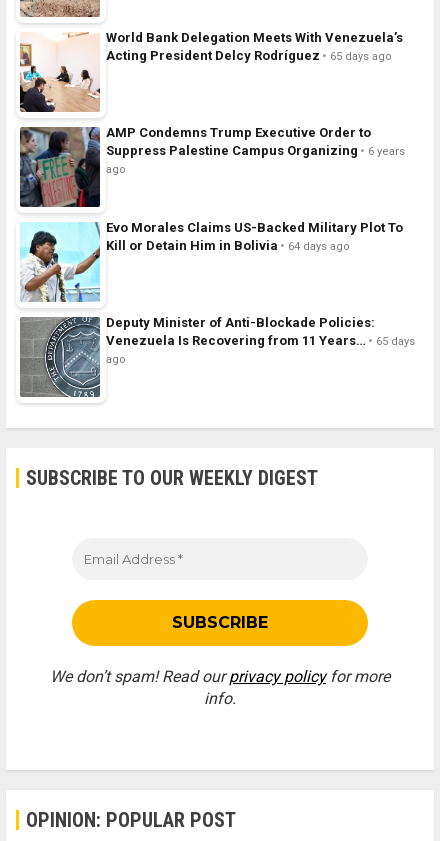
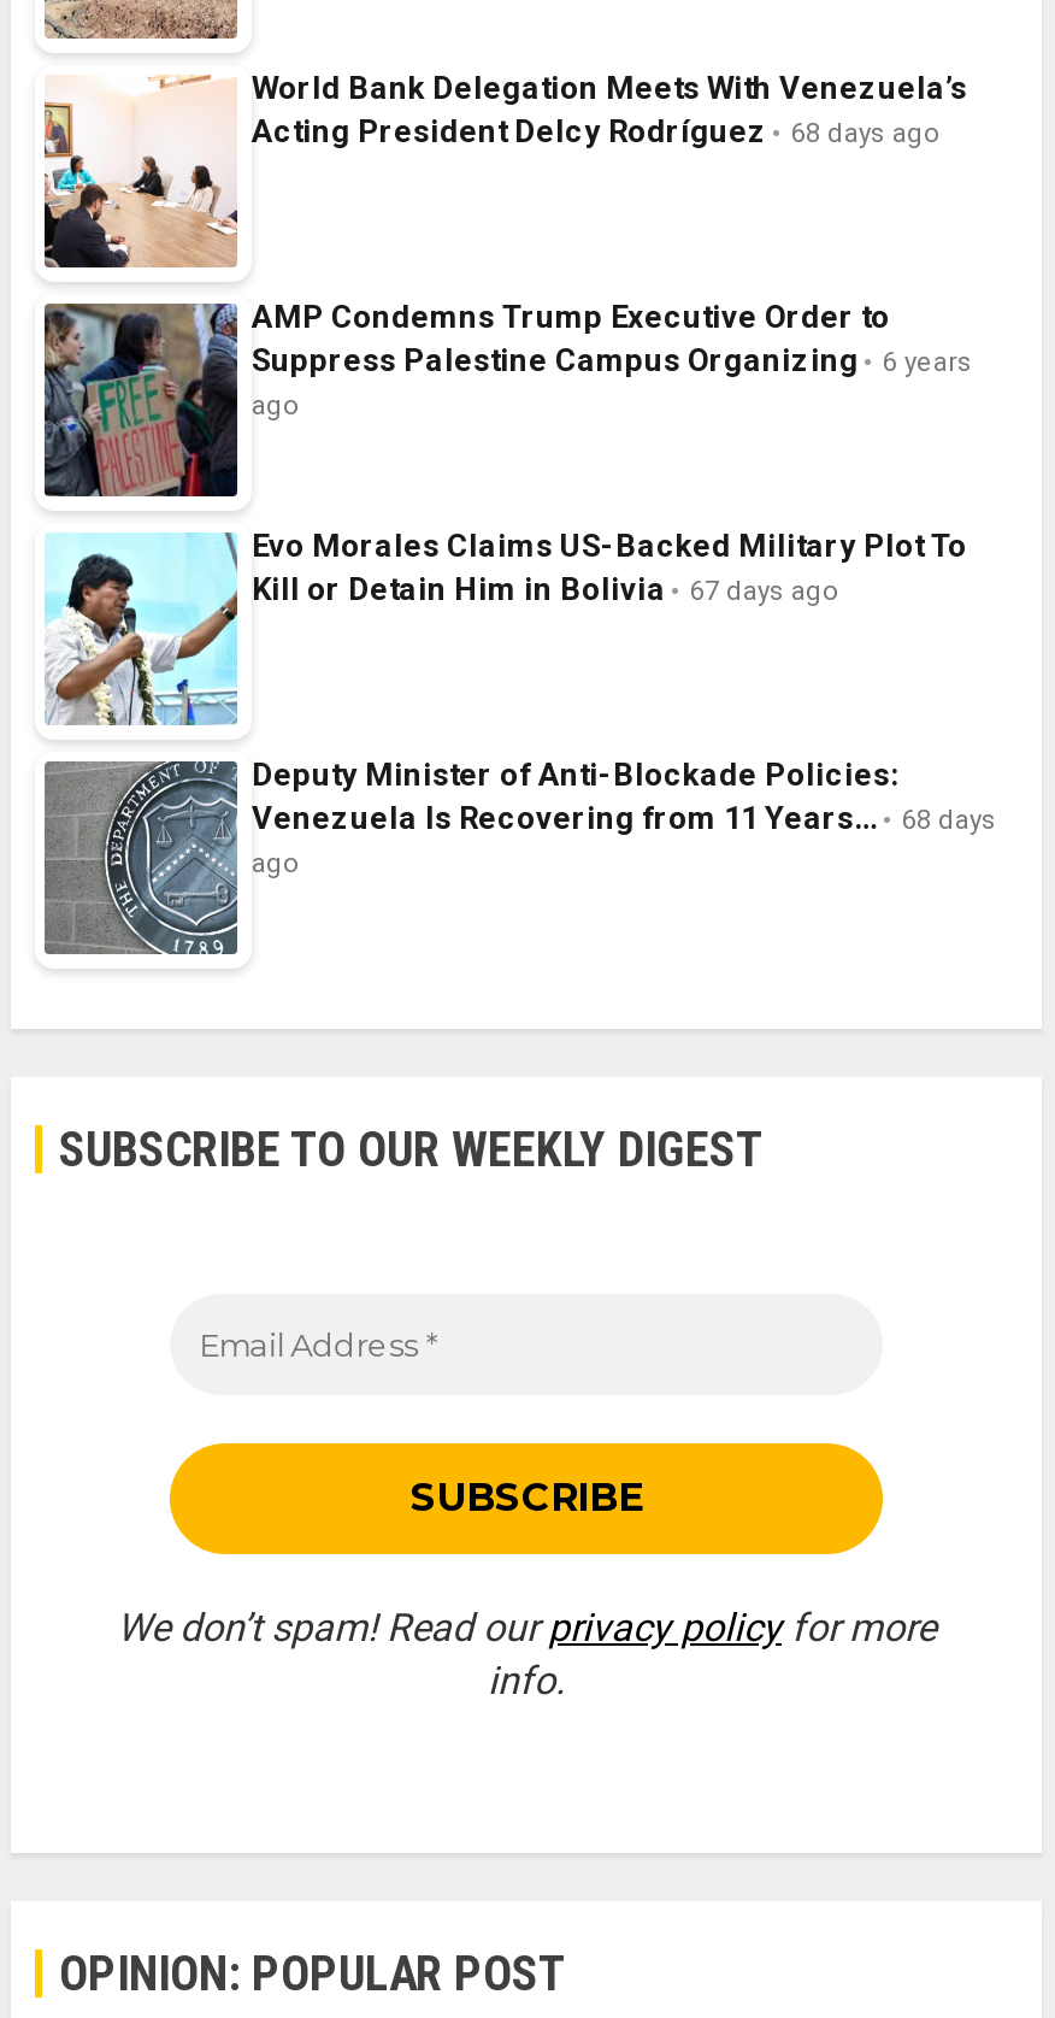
- Acting President Delcy Rodríguez 65 days ago
+ Acting President Delcy Rodríguez 68 days ago

- Kill or Detain Him in Bolivia 64 days ago
+ Kill or Detain Him in Bolivia 67 days ago

- Venezuela Is Recovering from 11 Years… 65 days
+ Venezuela Is Recovering from 11 Years… 68 days
